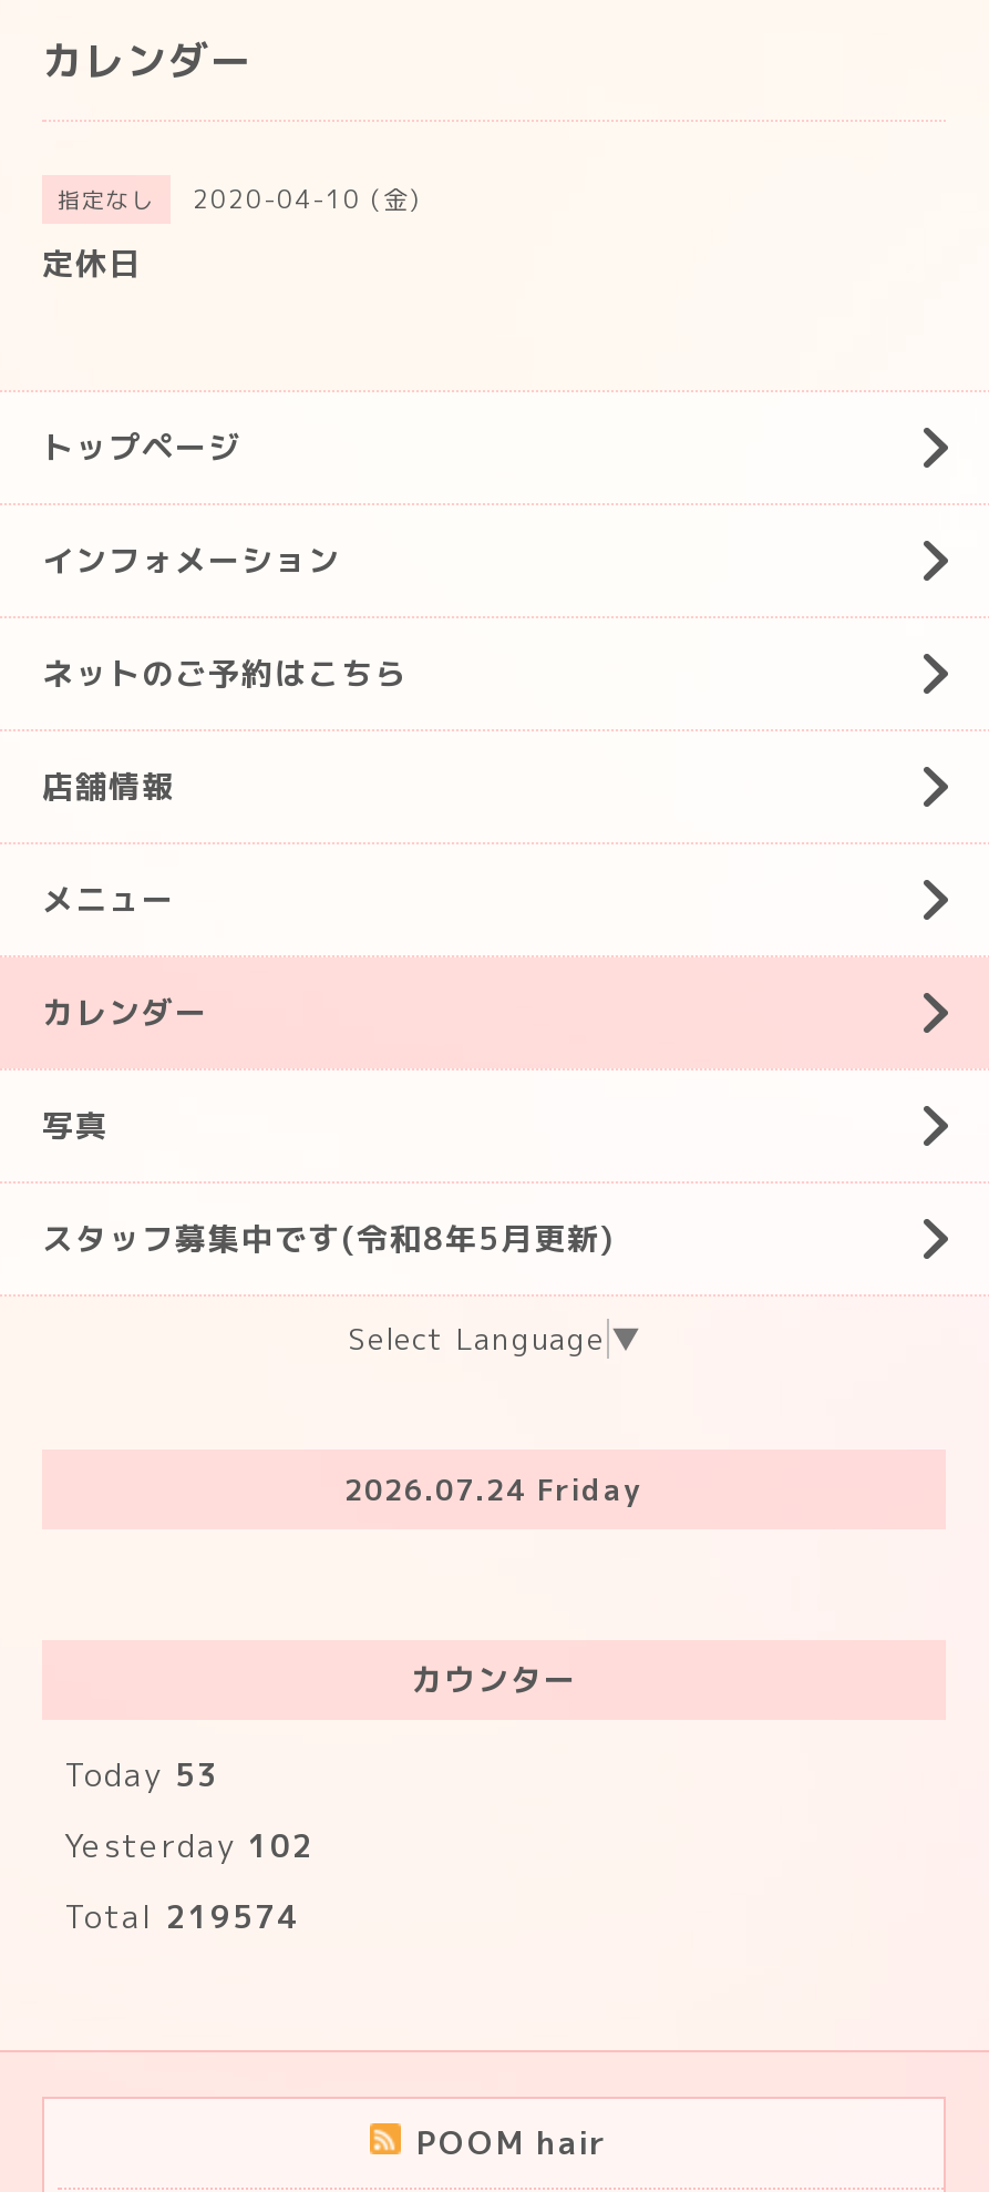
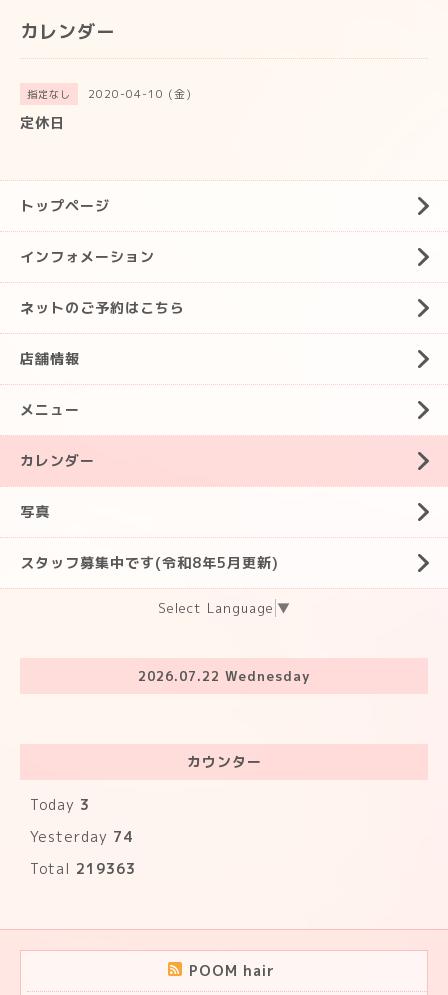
- 2026.07.24 Friday
+ 2026.07.22 Wednesday

- Today 53
+ Today 3

- Yesterday 102
+ Yesterday 74

- Total 219574
+ Total 219363
